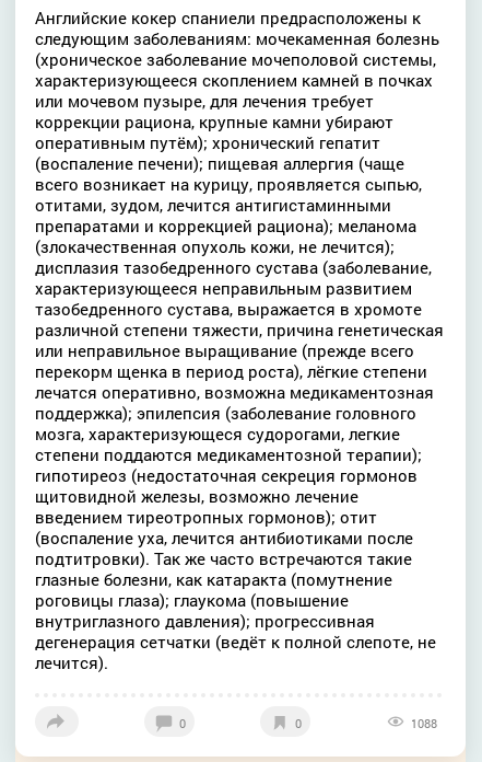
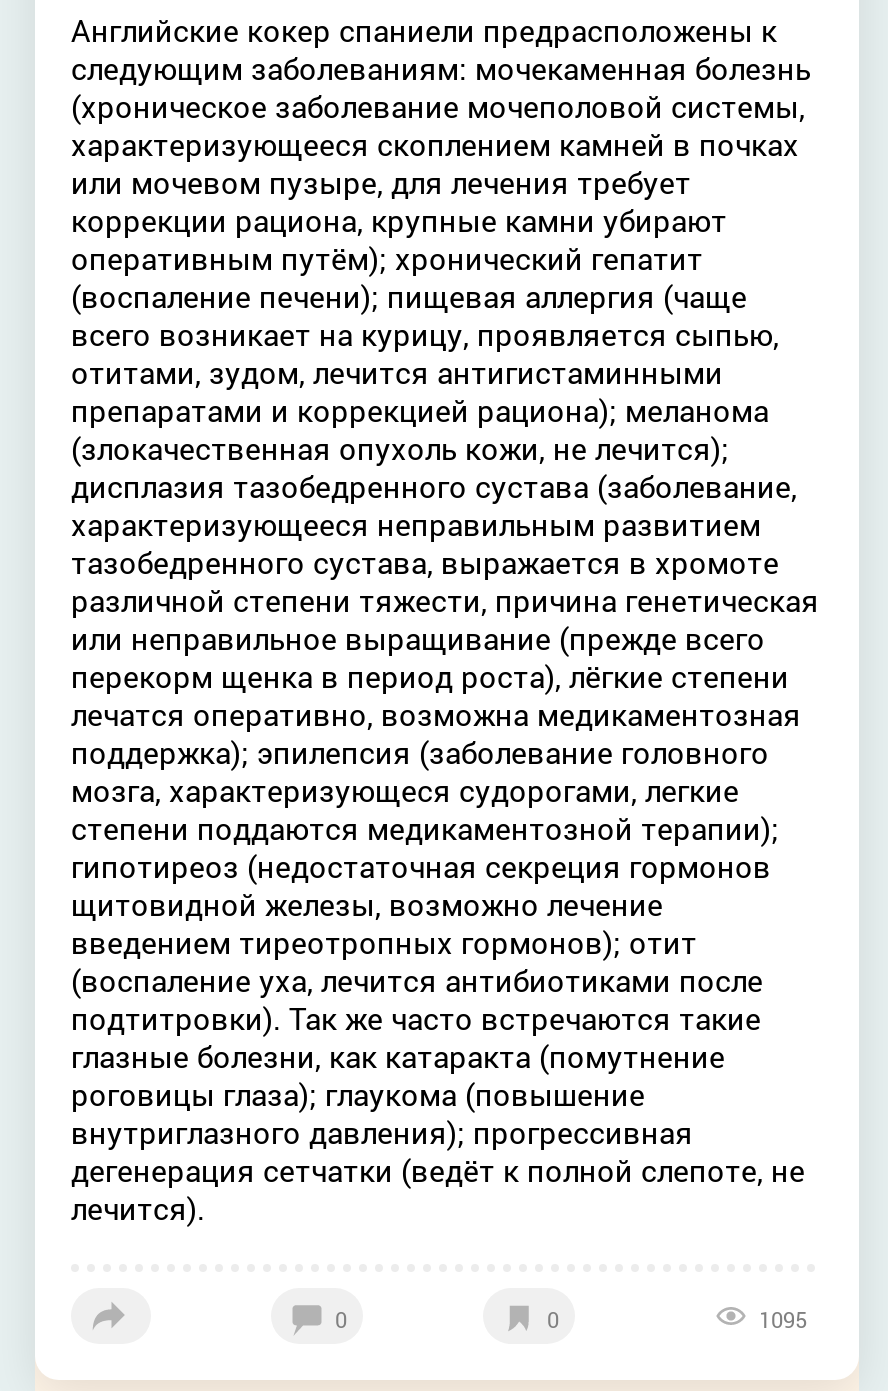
- 1088
+ 1095
